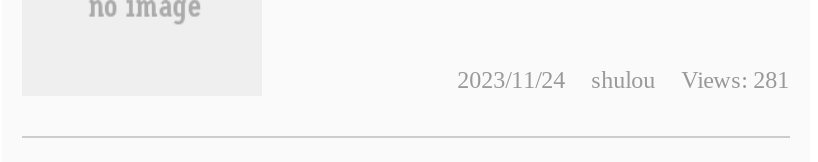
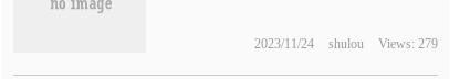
- 2023/11/24 shulou Views: 281
+ 2023/11/24 shulou Views: 279
